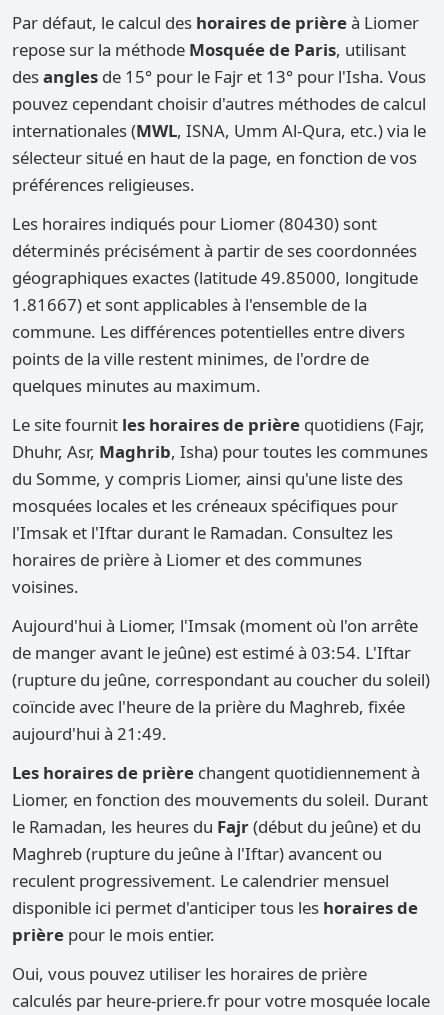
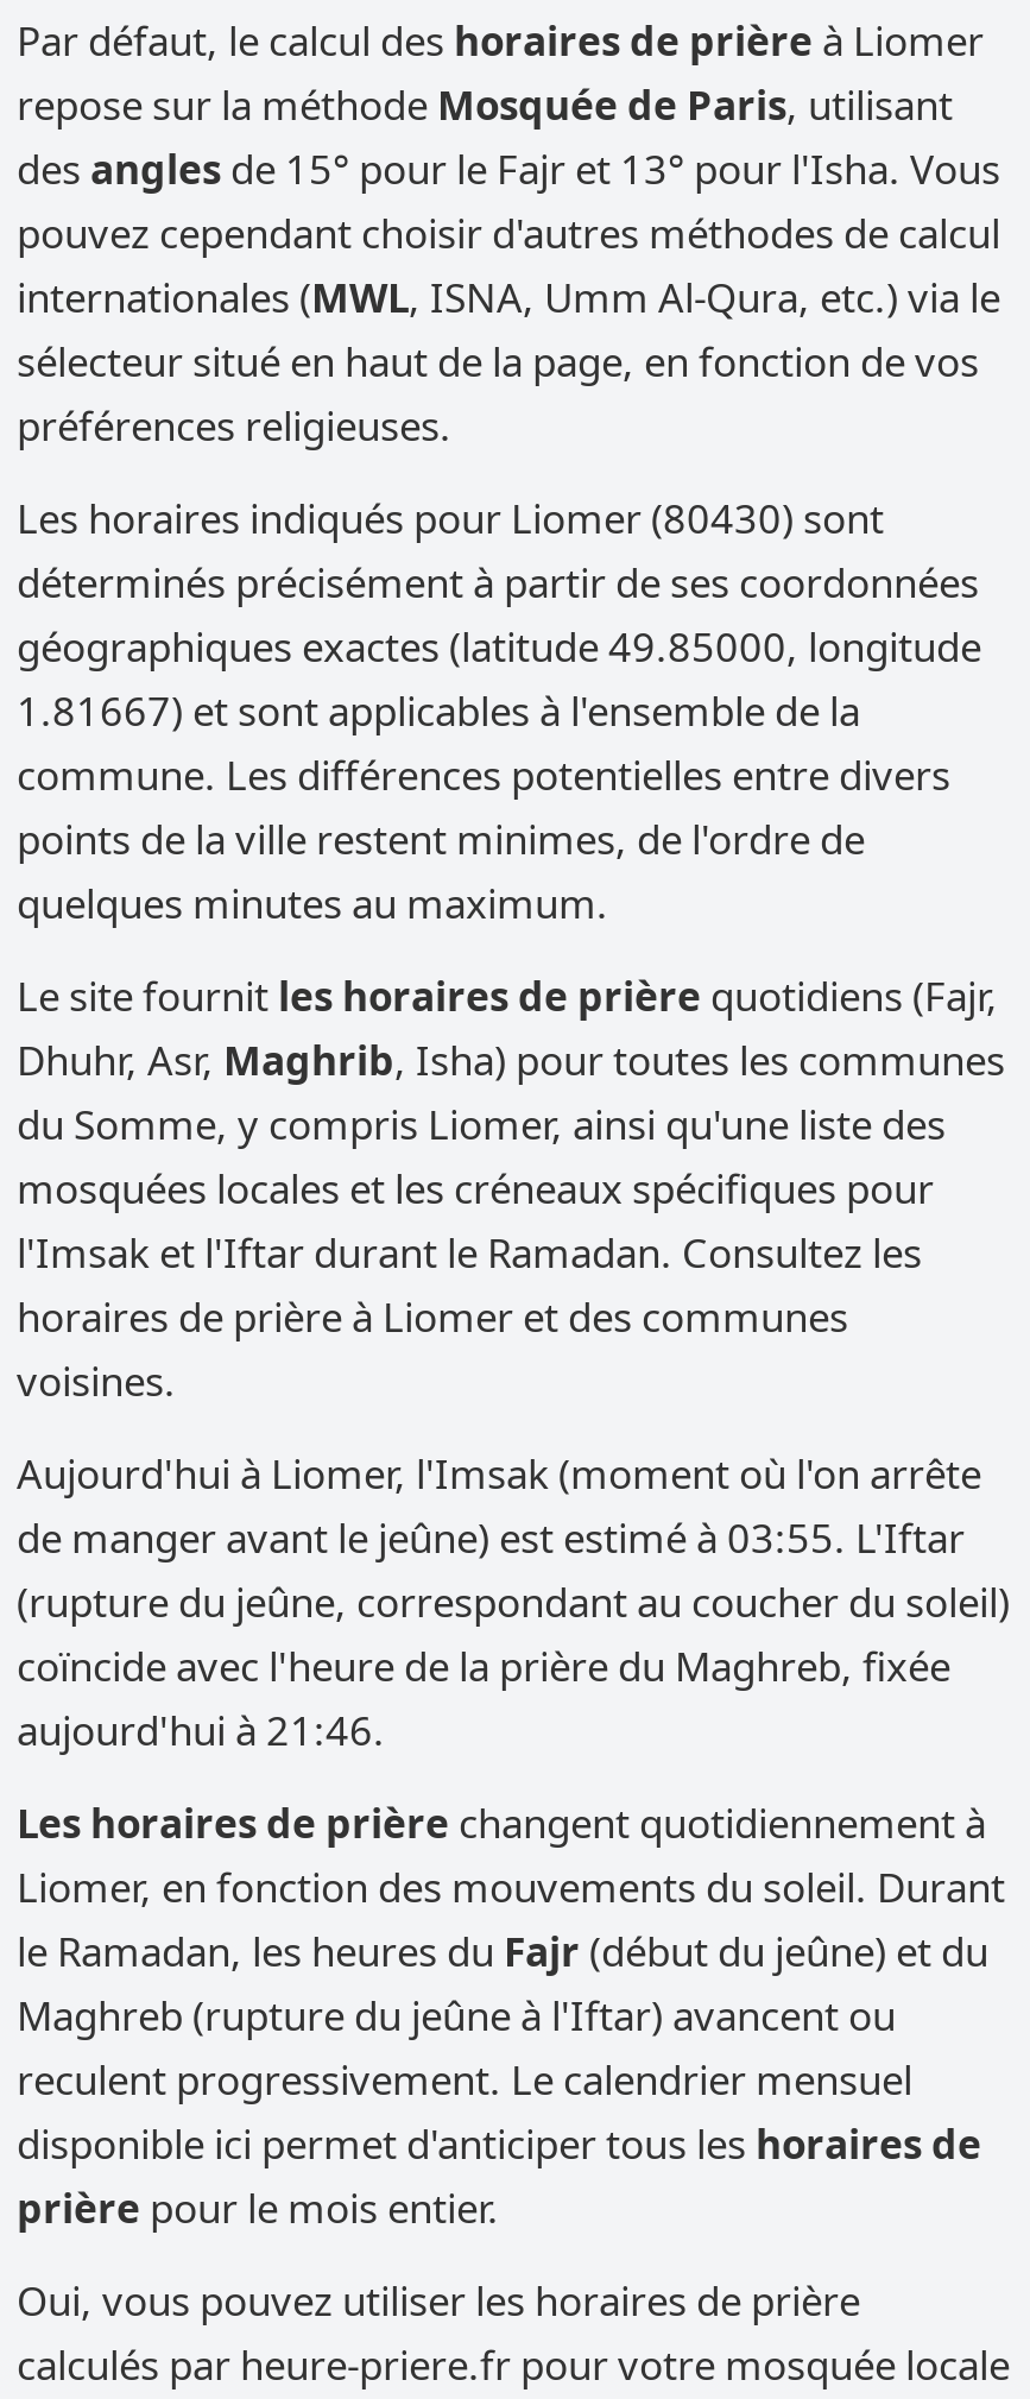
- de manger avant le jeûne) est estimé à 03:54. L'Iftar
+ de manger avant le jeûne) est estimé à 03:55. L'Iftar

- aujourd'hui à 21:49.
+ aujourd'hui à 21:46.
